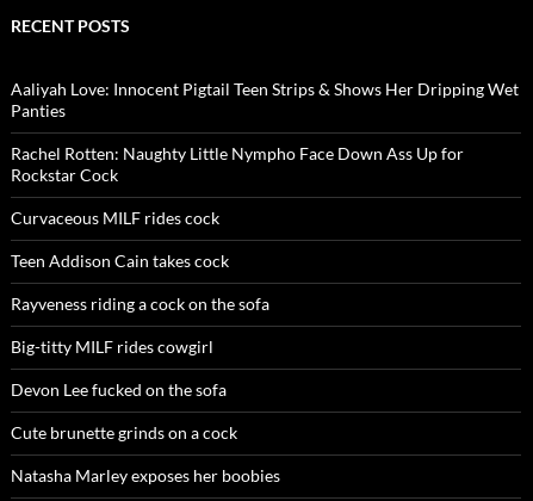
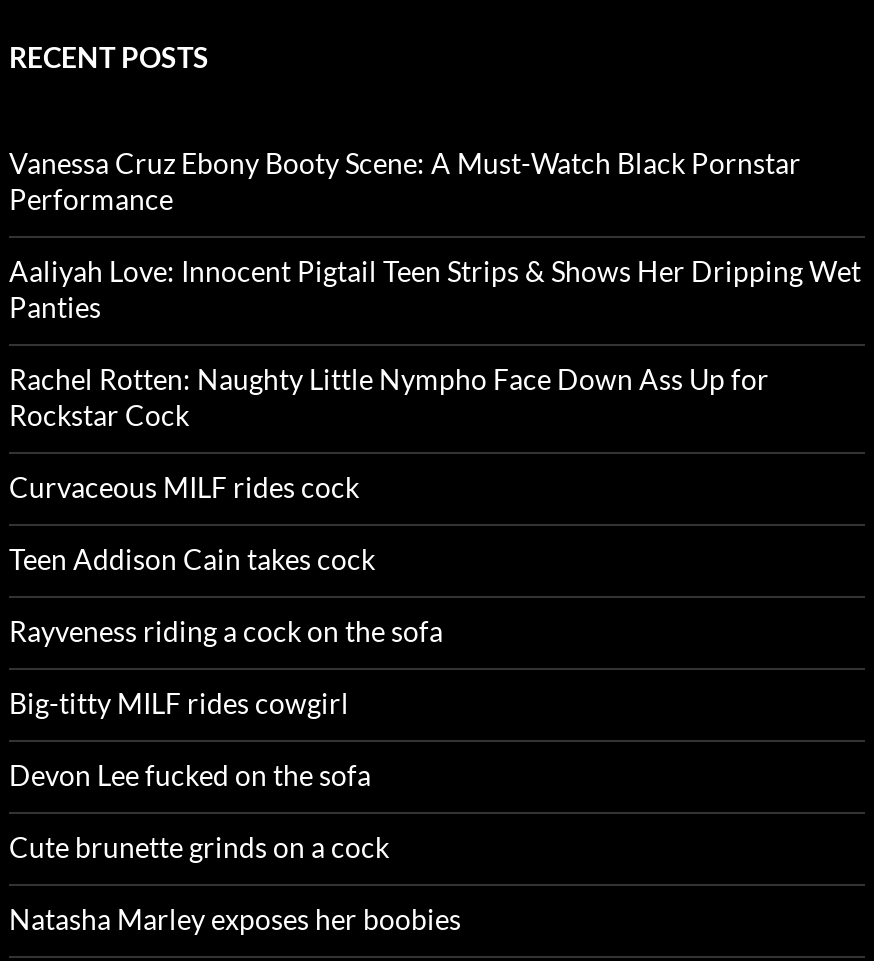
+ Vanessa Cruz Ebony Booty Scene: A Must-Watch Black Pornstar
+ Performance
